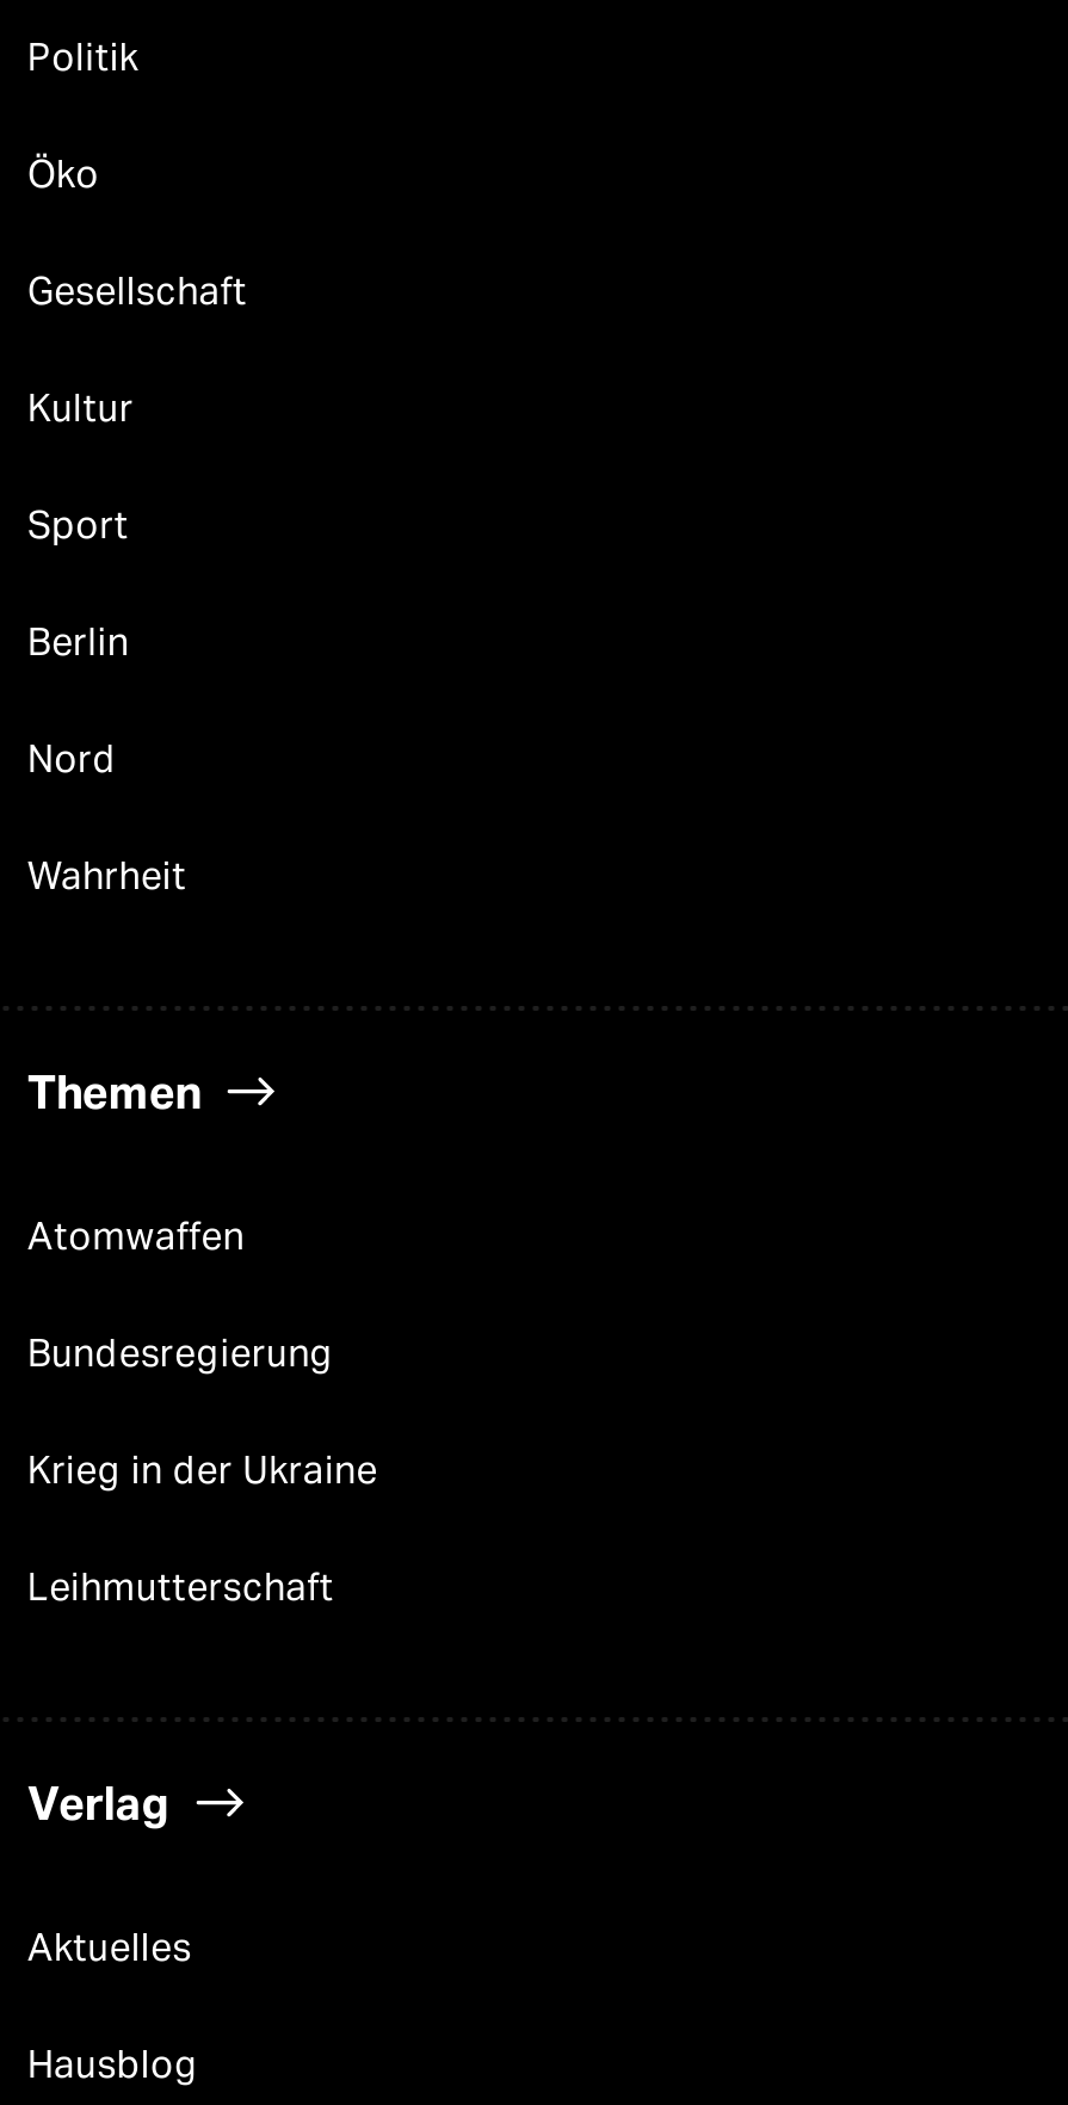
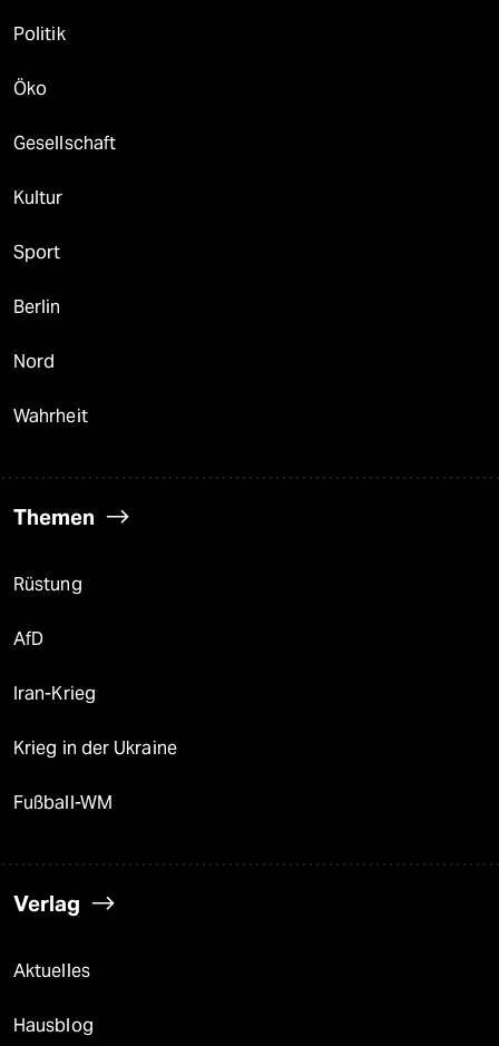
- Atomwaffen
- Bundesregierung
+ Rüstung
+ AfD
+ Iran-Krieg

- Leihmutterschaft
+ Fußball-WM
